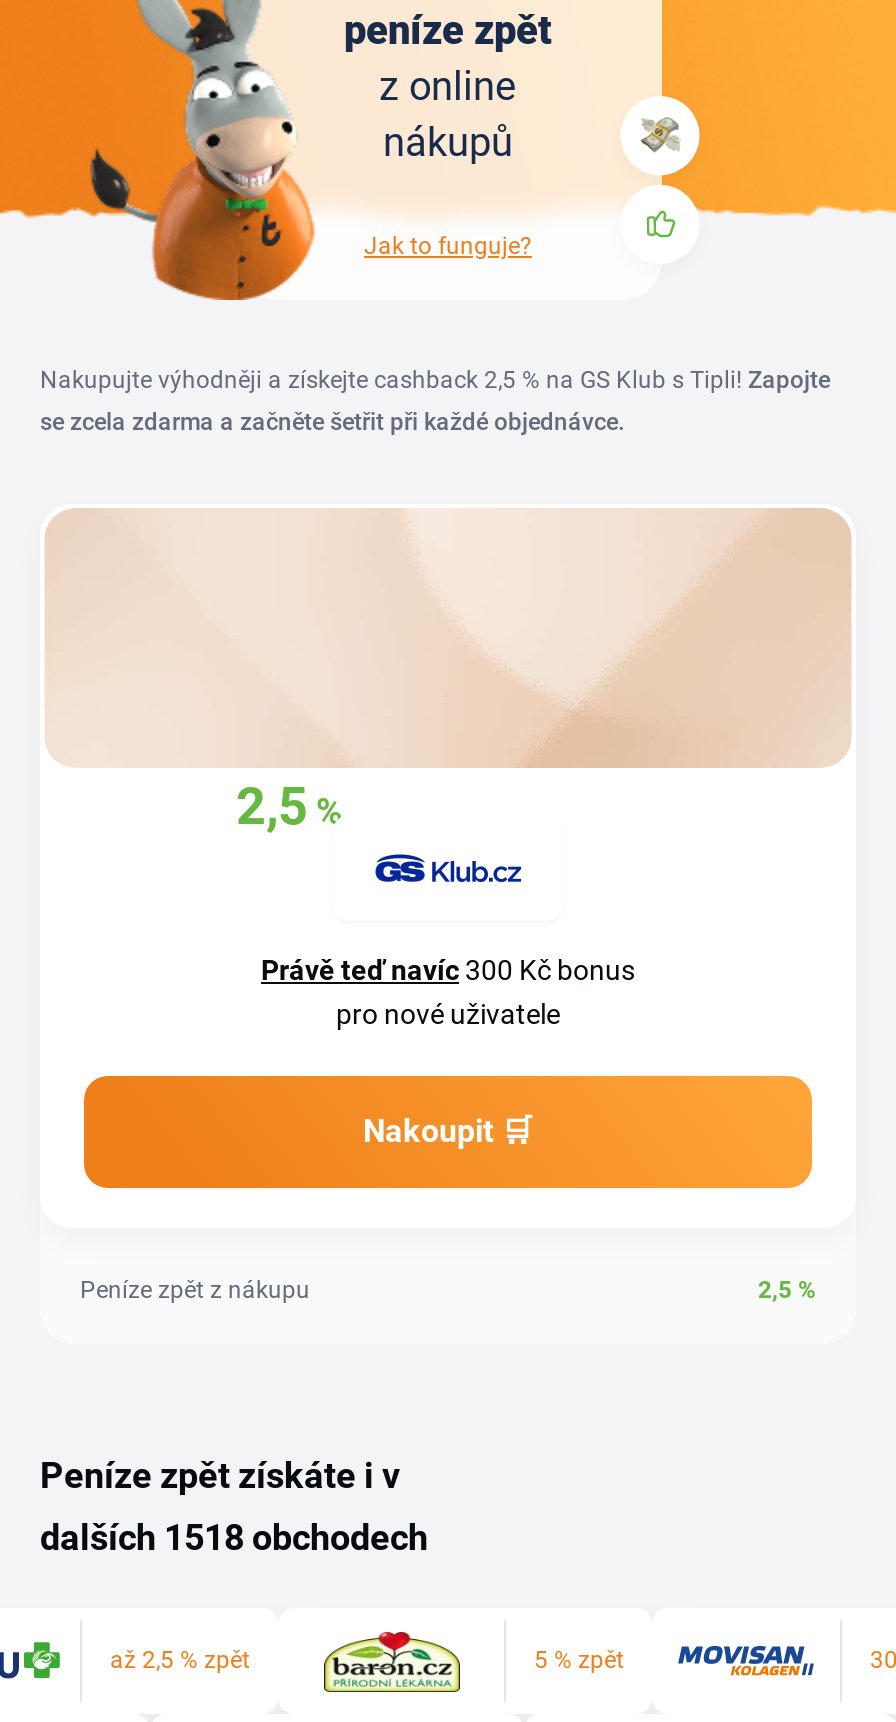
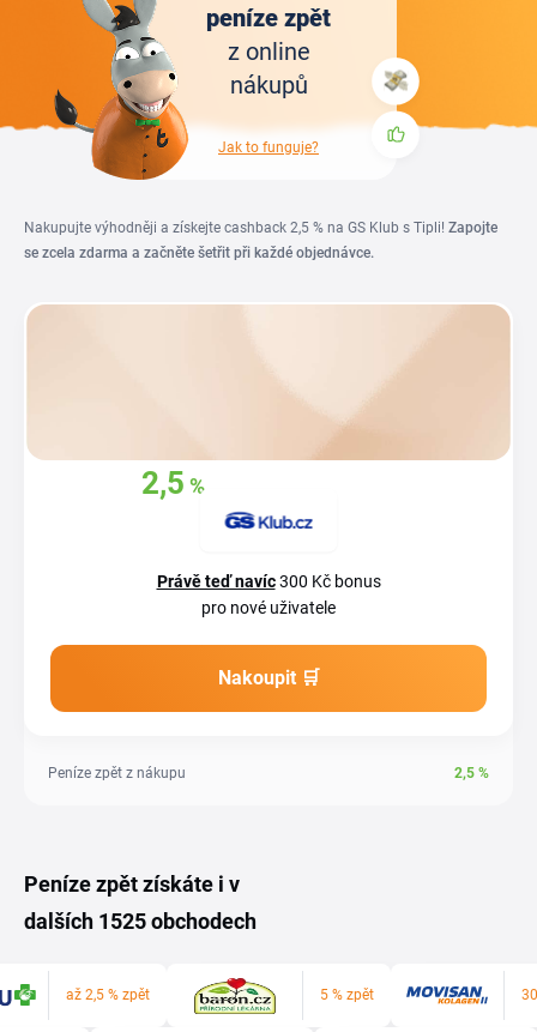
- dalších 1518 obchodech
+ dalších 1525 obchodech
